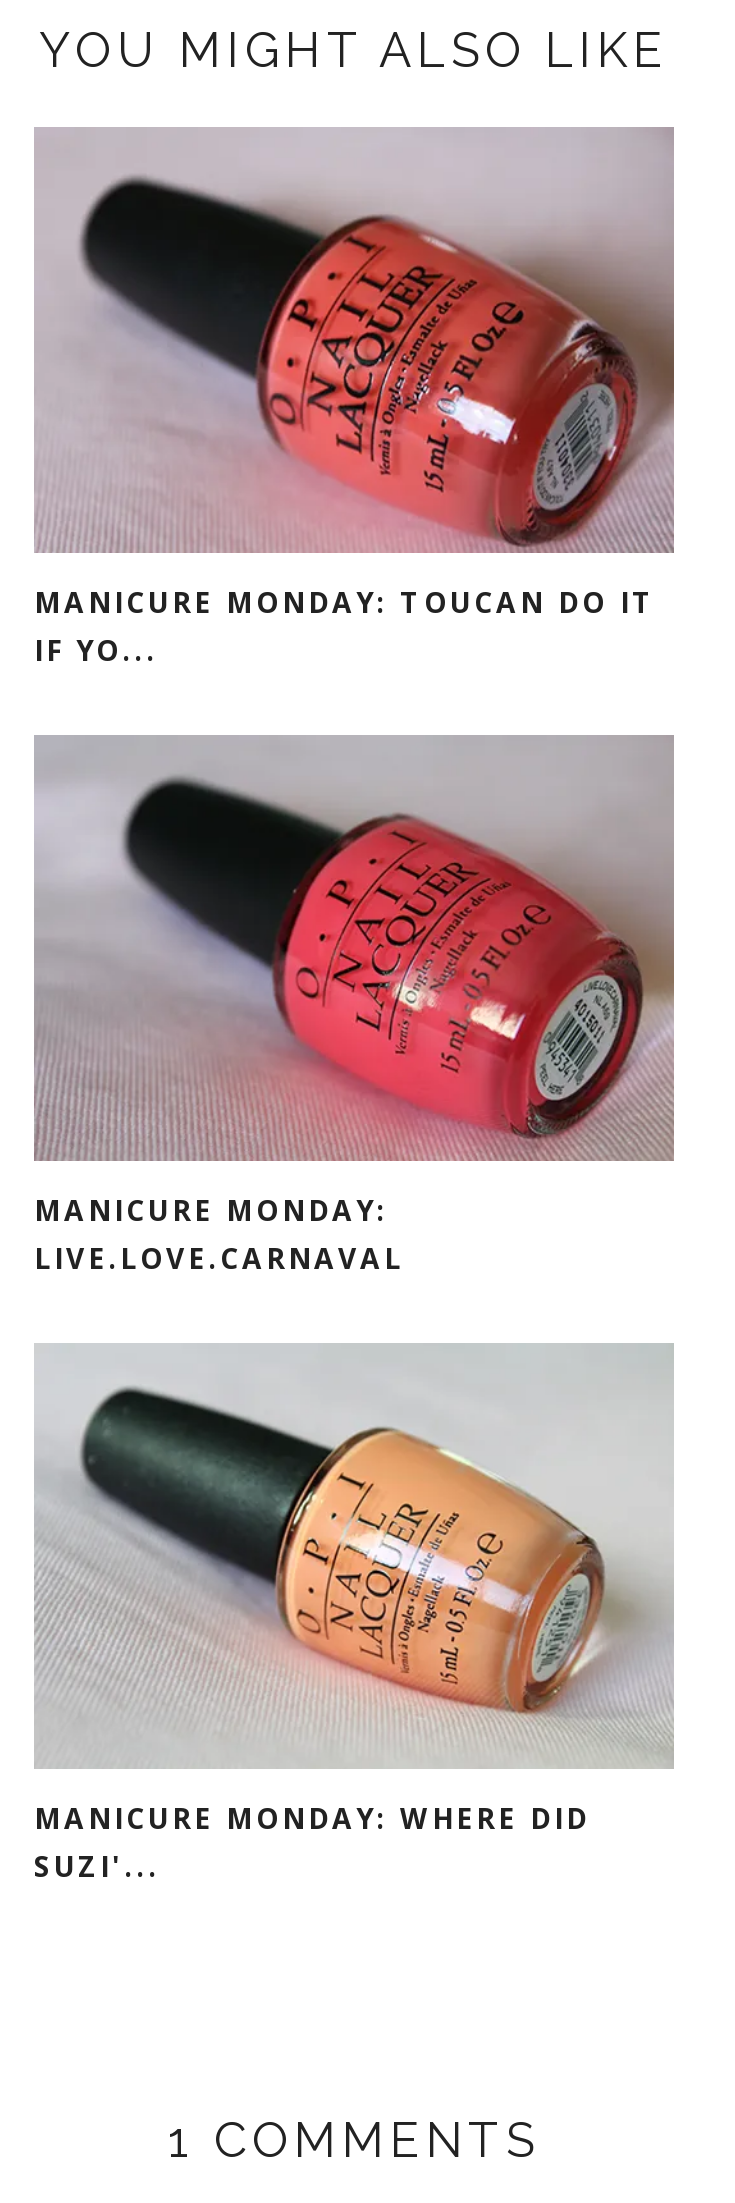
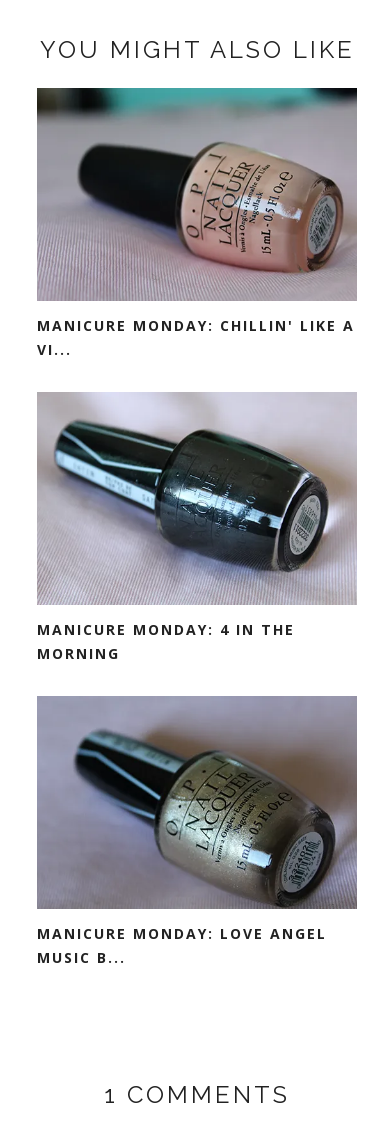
- [image]
- MANICURE MONDAY: TOUCAN DO IT
- IF YO...
+ [image]
+ MANICURE MONDAY: CHILLIN' LIKE A
+ VI...

- [image]
- MANICURE MONDAY:
- LIVE.LOVE.CARNAVAL
+ [image]
+ MANICURE MONDAY: 4 IN THE
+ MORNING

- [image]
- MANICURE MONDAY: WHERE DID
- SUZI'...
+ [image]
+ MANICURE MONDAY: LOVE ANGEL
+ MUSIC B...
